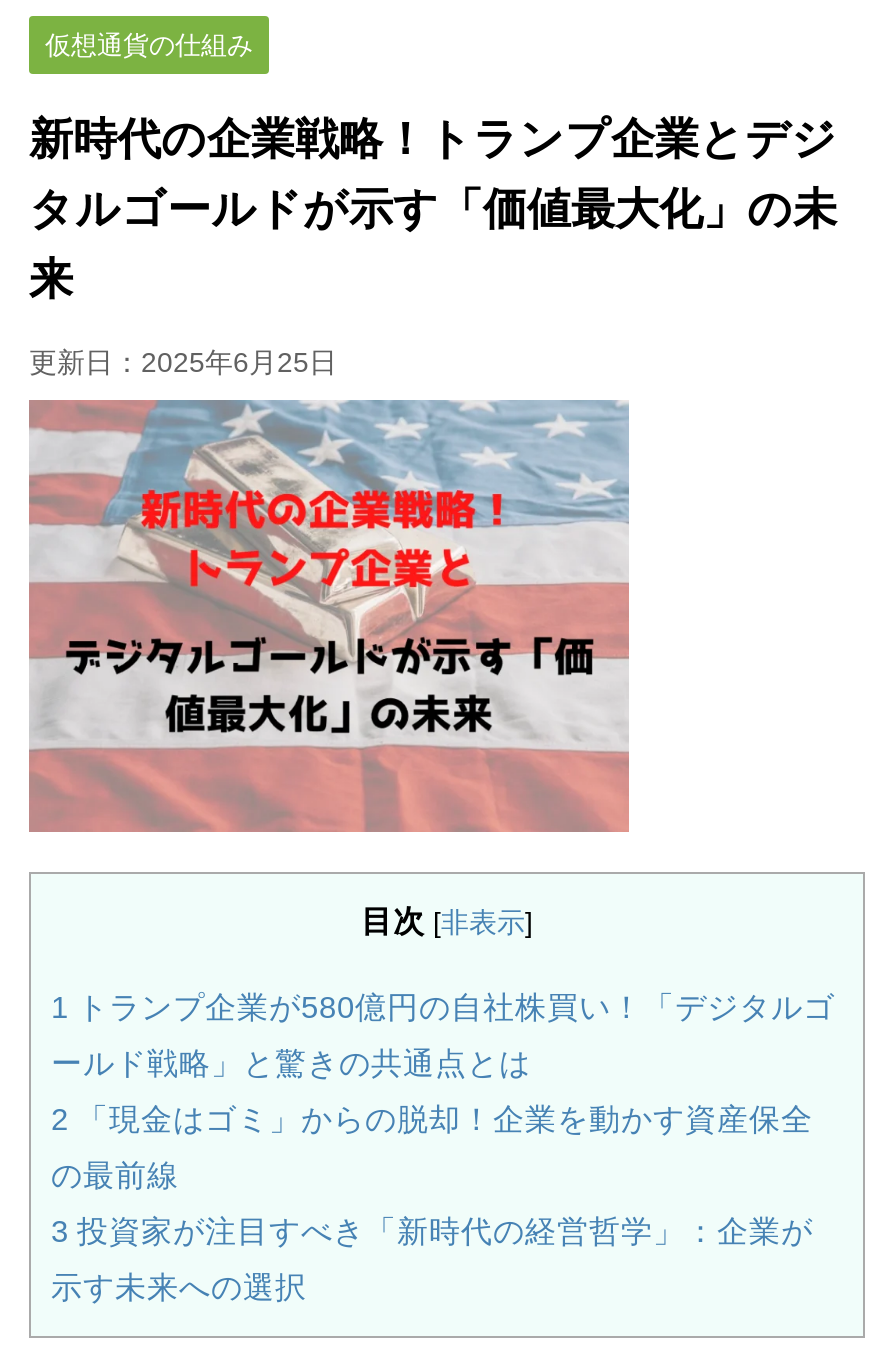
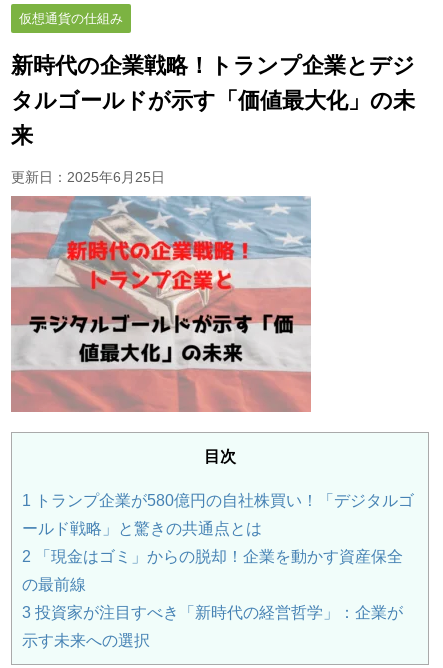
- 目次 [非表示]
+ 目次
